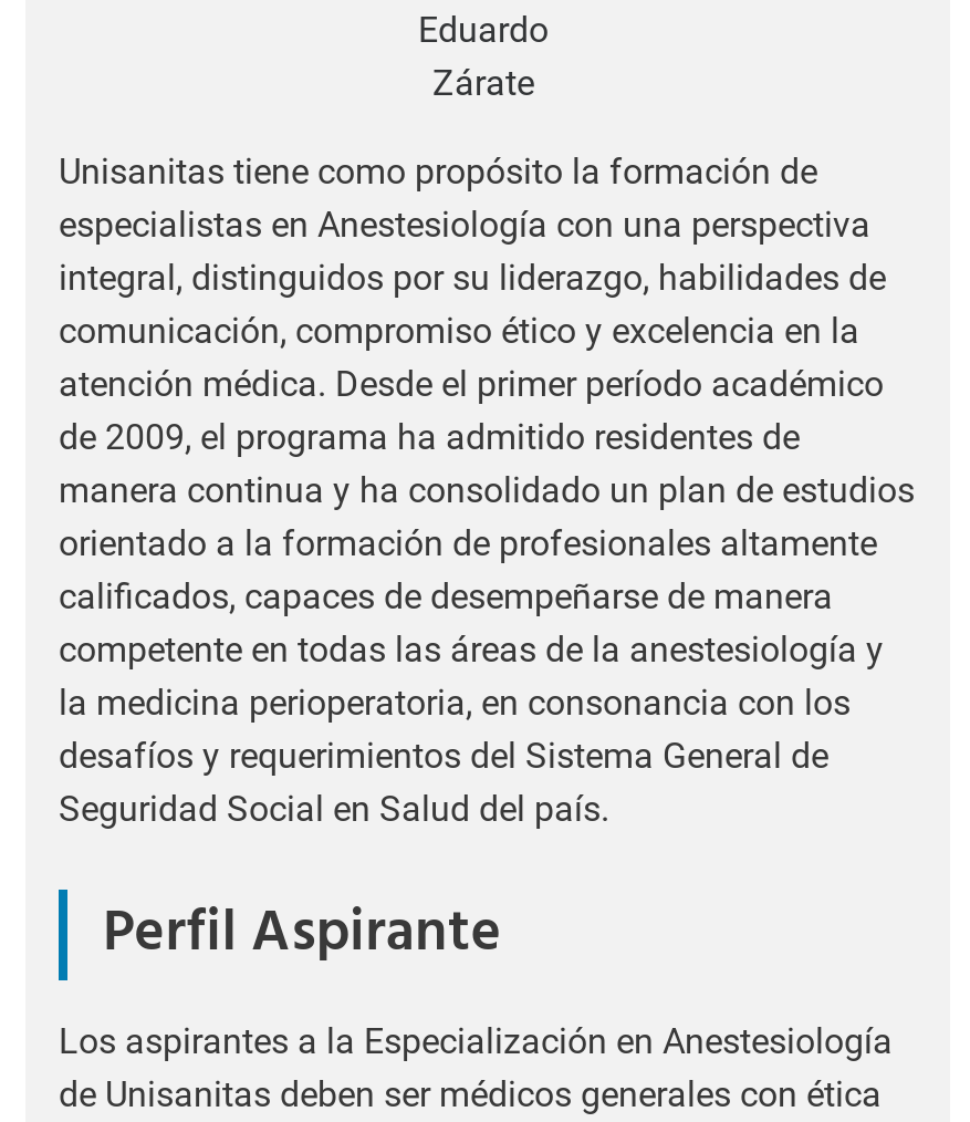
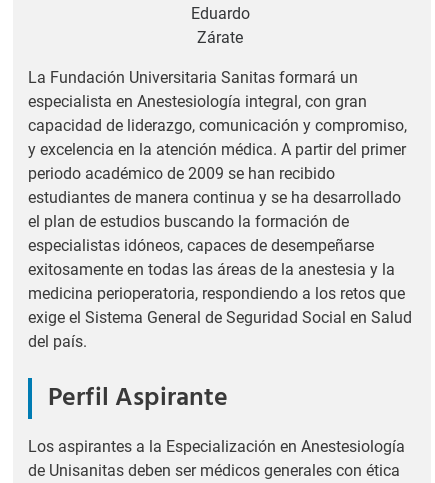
- Unisanitas tiene como propósito la formación de
- especialistas en Anestesiología con una perspectiva
- integral, distinguidos por su liderazgo, habilidades de
- comunicación, compromiso ético y excelencia en la
- atención médica. Desde el primer período académico
- de 2009, el programa ha admitido residentes de
- manera continua y ha consolidado un plan de estudios
- orientado a la formación de profesionales altamente
- calificados, capaces de desempeñarse de manera
- competente en todas las áreas de la anestesiología y
- la medicina perioperatoria, en consonancia con los
- desafíos y requerimientos del Sistema General de
- Seguridad Social en Salud del país.
+ La Fundación Universitaria Sanitas formará un
+ especialista en Anestesiología integral, con gran
+ capacidad de liderazgo, comunicación y compromiso,
+ y excelencia en la atención médica. A partir del primer
+ periodo académico de 2009 se han recibido
+ estudiantes de manera continua y se ha desarrollado
+ el plan de estudios buscando la formación de
+ especialistas idóneos, capaces de desempeñarse
+ exitosamente en todas las áreas de la anestesia y la
+ medicina perioperatoria, respondiendo a los retos que
+ exige el Sistema General de Seguridad Social en Salud
+ del país.
